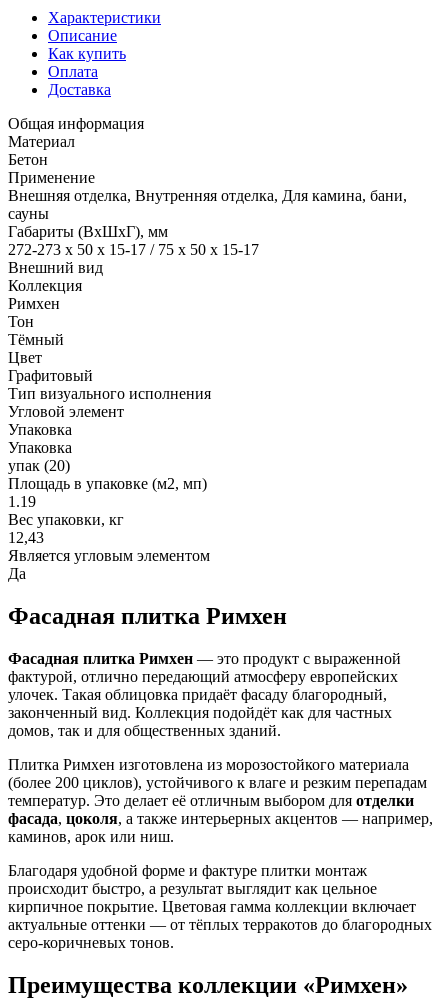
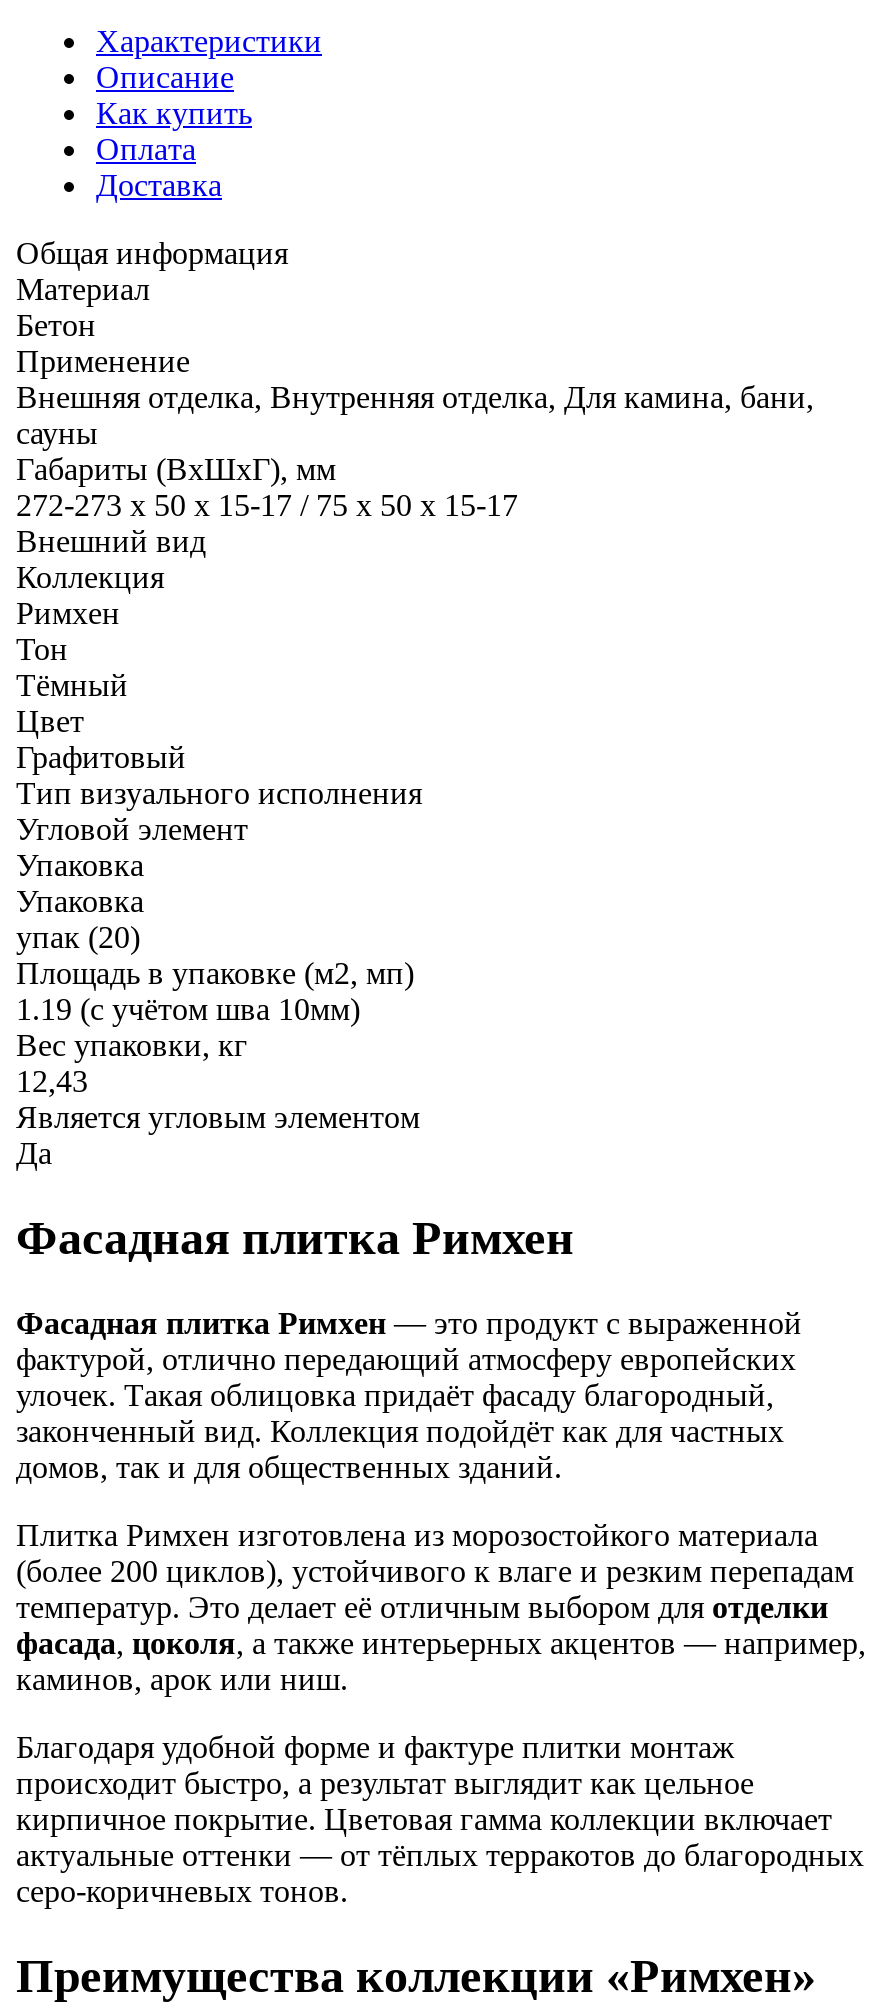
- 1.19
+ 1.19 (с учётом шва 10мм)
